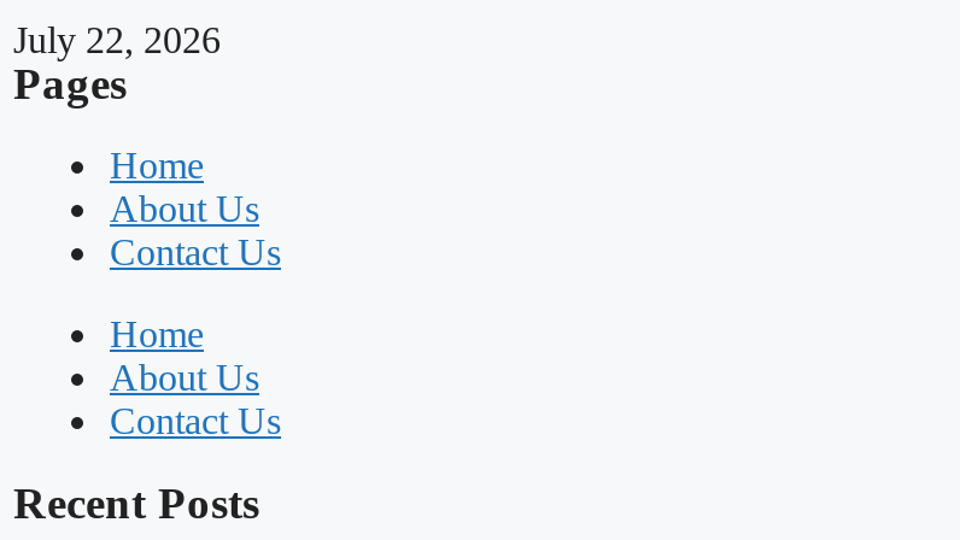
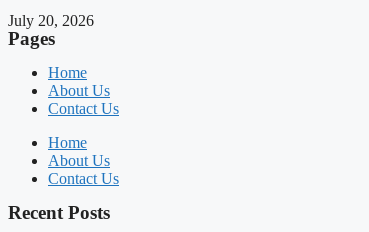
- July 22, 2026
+ July 20, 2026
